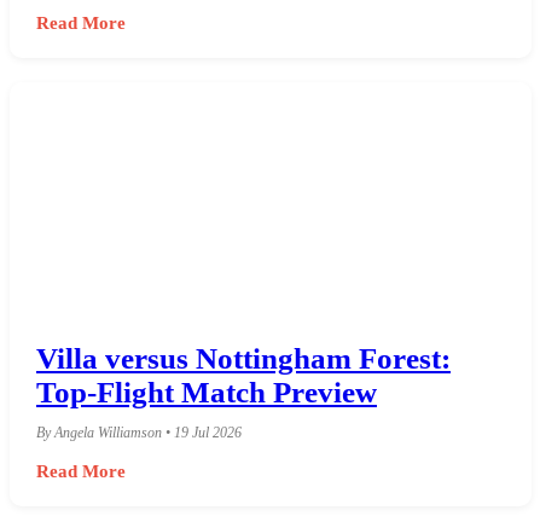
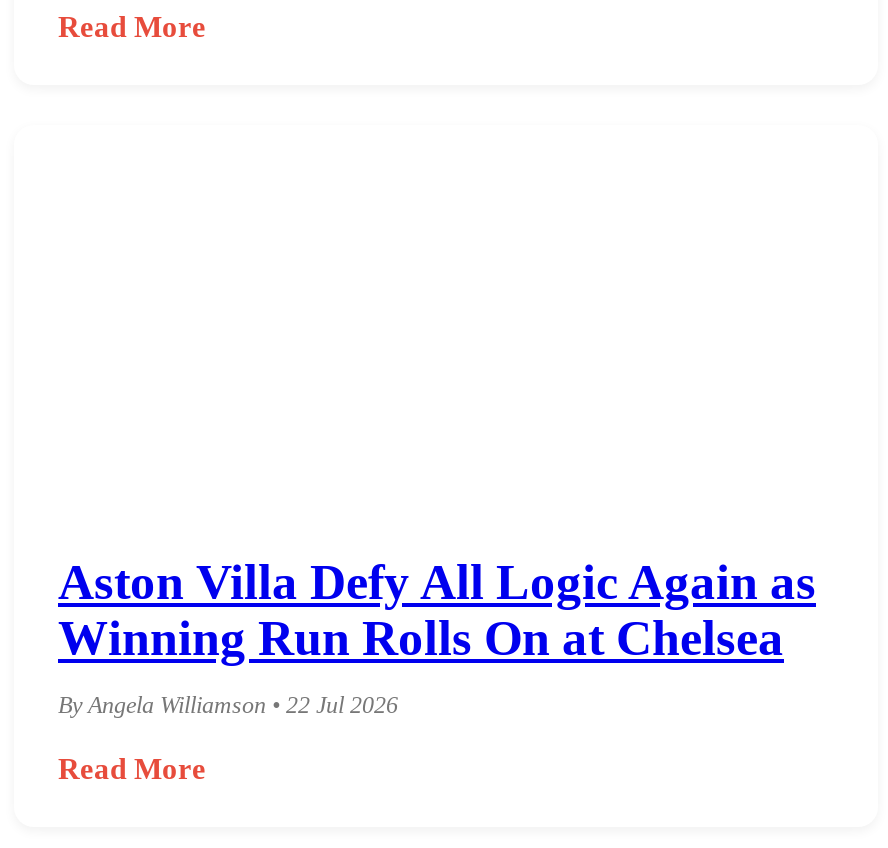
- Villa versus Nottingham Forest:
- Top-Flight Match Preview
+ Aston Villa Defy All Logic Again as
+ Winning Run Rolls On at Chelsea

- By Angela Williamson • 19 Jul 2026
+ By Angela Williamson • 22 Jul 2026
